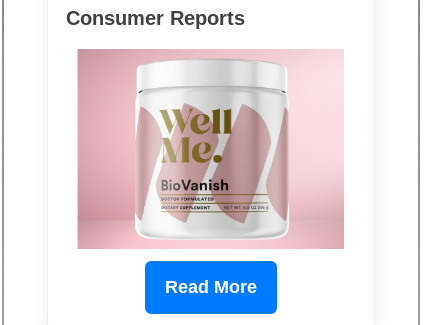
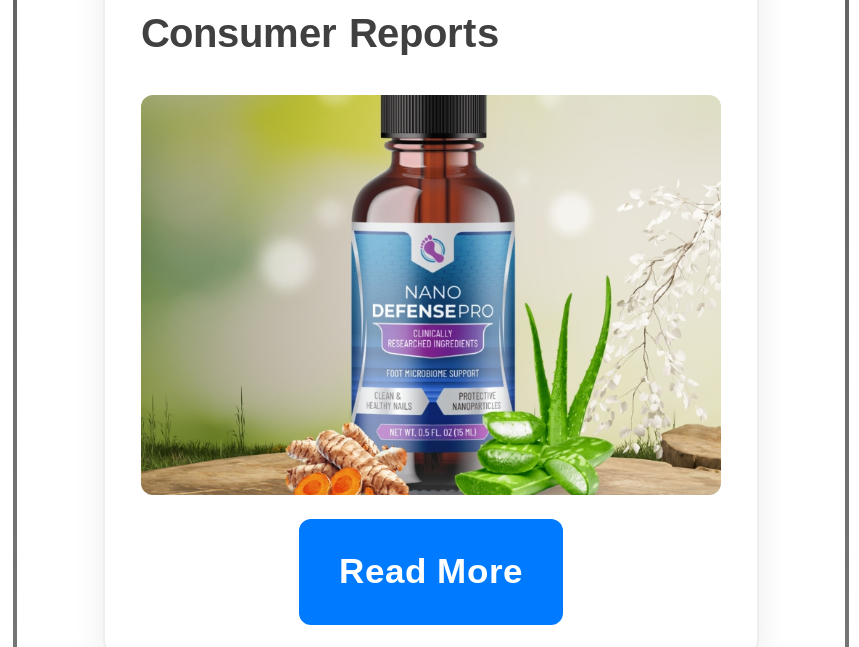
- [image]
+ [image]
